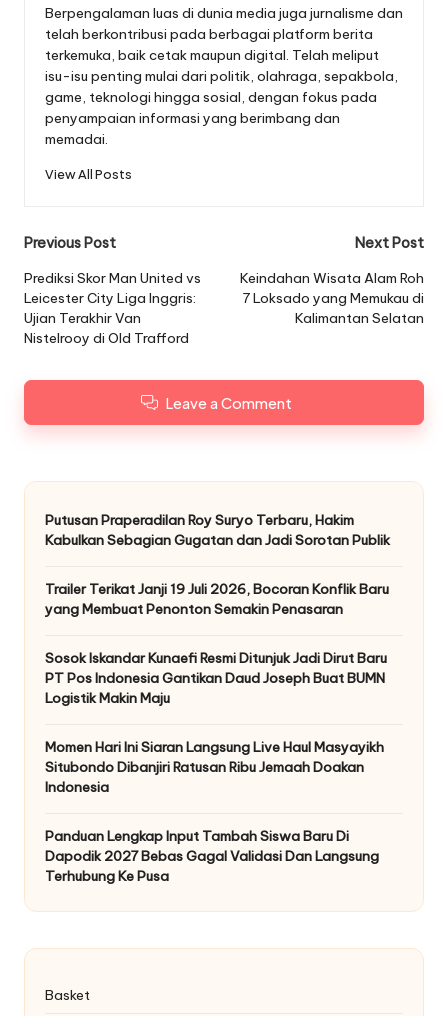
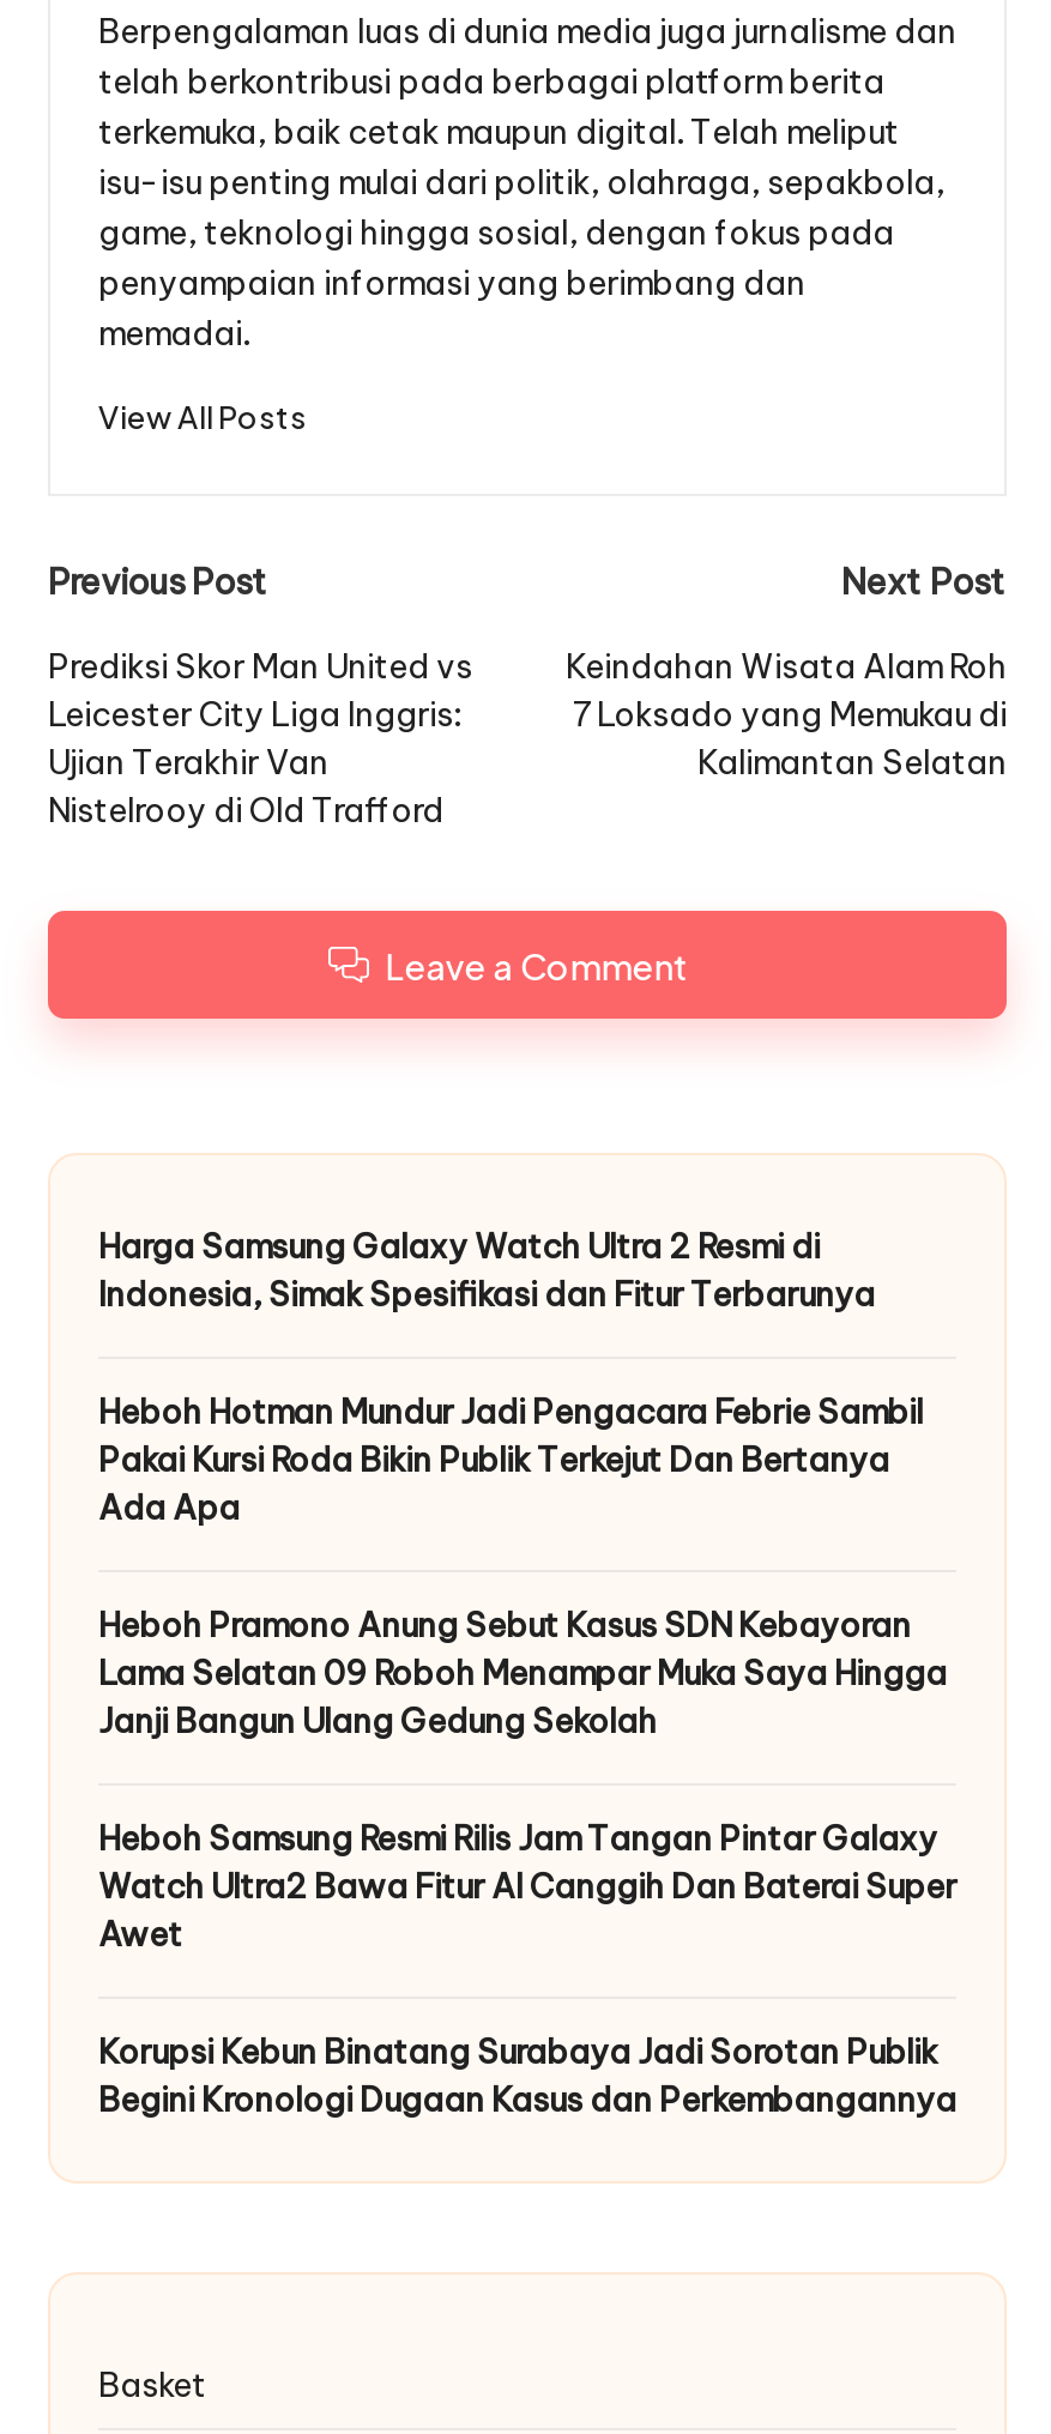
- Putusan Praperadilan Roy Suryo Terbaru, Hakim
- Kabulkan Sebagian Gugatan dan Jadi Sorotan Publik
+ Harga Samsung Galaxy Watch Ultra 2 Resmi di
+ Indonesia, Simak Spesifikasi dan Fitur Terbarunya

- Trailer Terikat Janji 19 Juli 2026, Bocoran Konflik Baru
- yang Membuat Penonton Semakin Penasaran
+ Heboh Hotman Mundur Jadi Pengacara Febrie Sambil
+ Pakai Kursi Roda Bikin Publik Terkejut Dan Bertanya
+ Ada Apa

- Sosok Iskandar Kunaefi Resmi Ditunjuk Jadi Dirut Baru
- PT Pos Indonesia Gantikan Daud Joseph Buat BUMN
- Logistik Makin Maju
+ Heboh Pramono Anung Sebut Kasus SDN Kebayoran
+ Lama Selatan 09 Roboh Menampar Muka Saya Hingga
+ Janji Bangun Ulang Gedung Sekolah

- Momen Hari Ini Siaran Langsung Live Haul Masyayikh
- Situbondo Dibanjiri Ratusan Ribu Jemaah Doakan
- Indonesia
+ Heboh Samsung Resmi Rilis Jam Tangan Pintar Galaxy
+ Watch Ultra2 Bawa Fitur AI Canggih Dan Baterai Super
+ Awet

- Panduan Lengkap Input Tambah Siswa Baru Di
- Dapodik 2027 Bebas Gagal Validasi Dan Langsung
- Terhubung Ke Pusa
+ Korupsi Kebun Binatang Surabaya Jadi Sorotan Publik
+ Begini Kronologi Dugaan Kasus dan Perkembangannya
